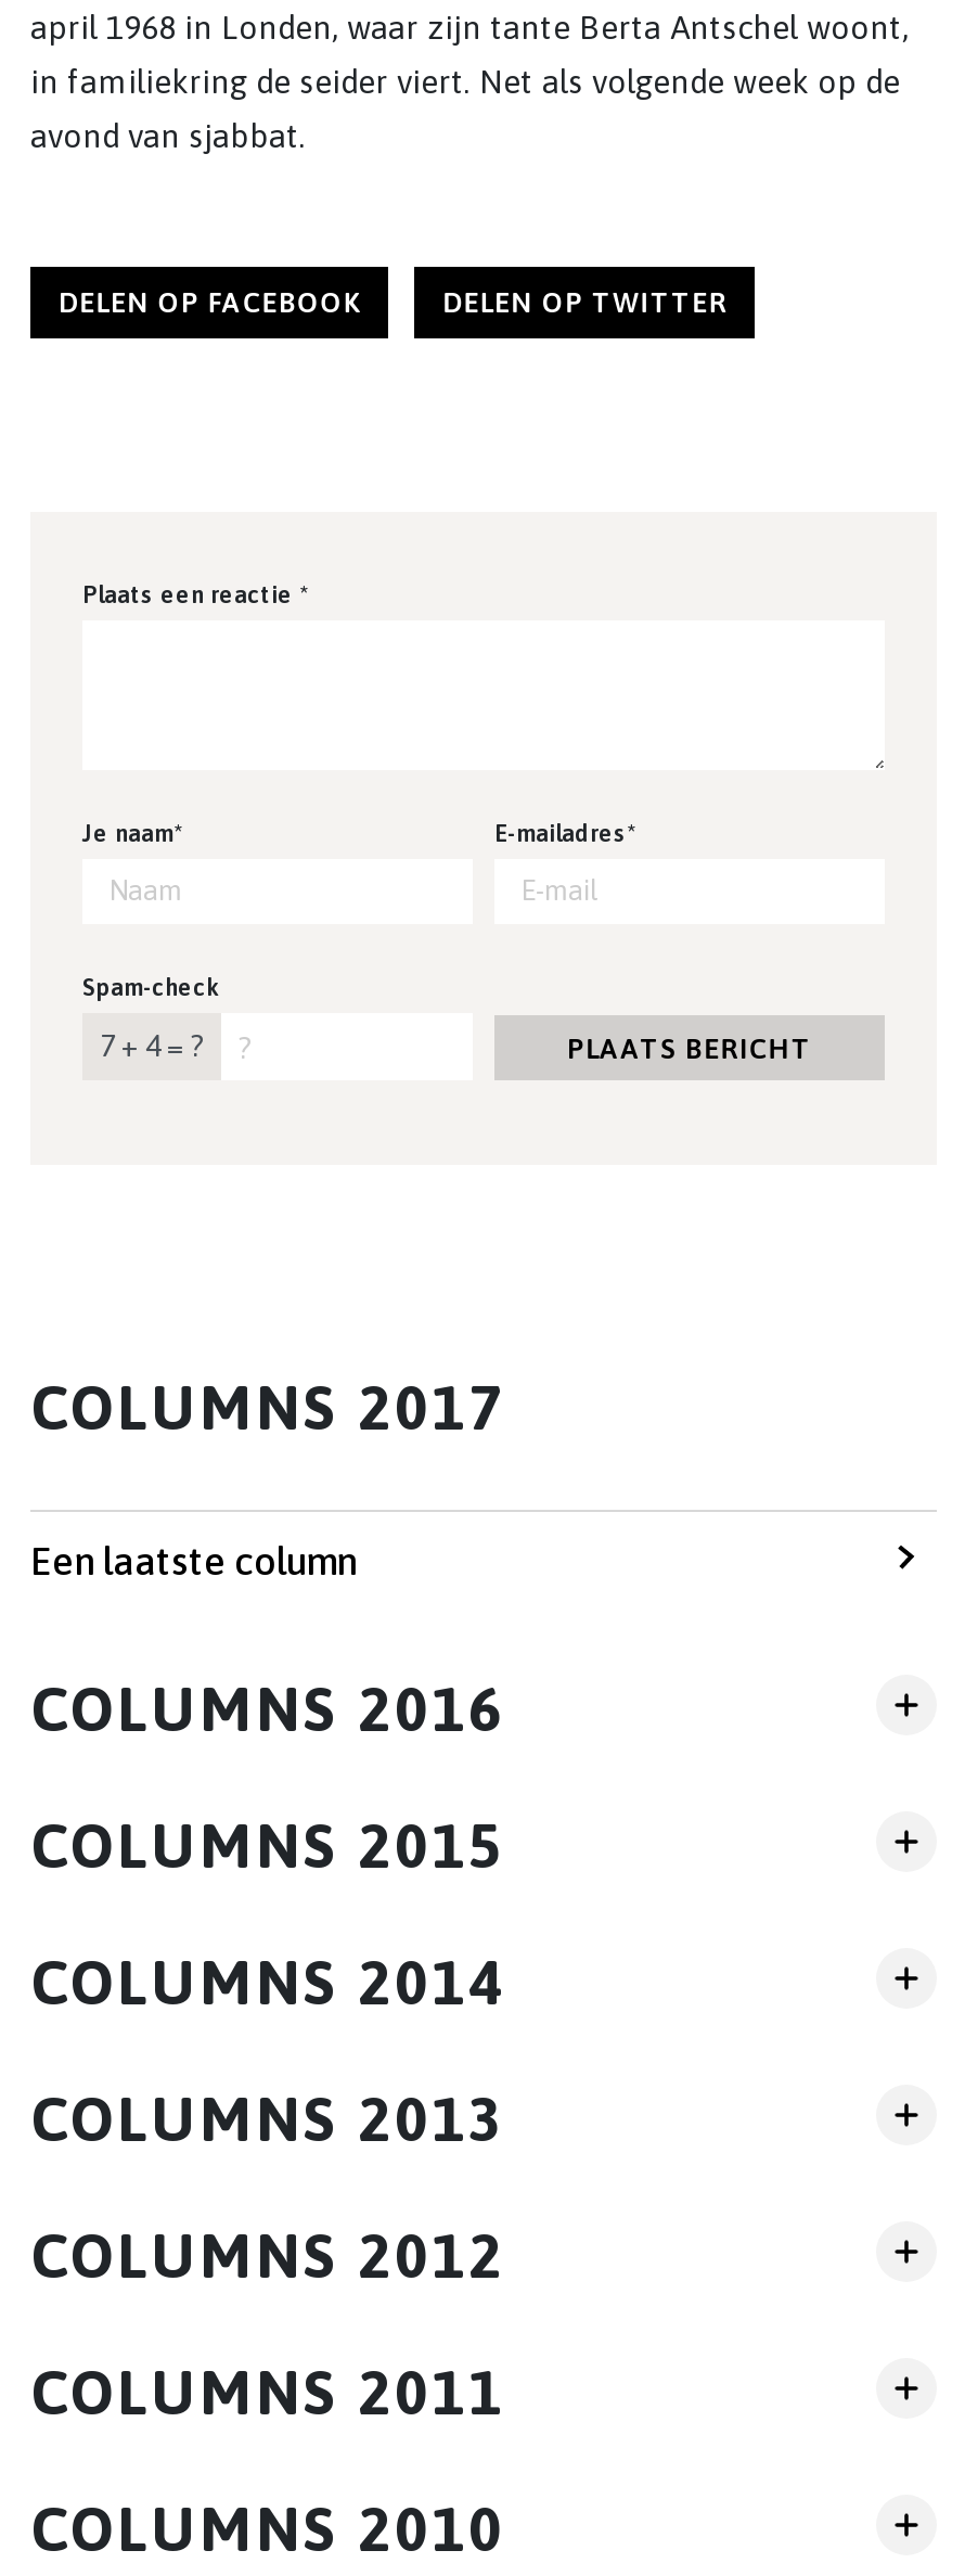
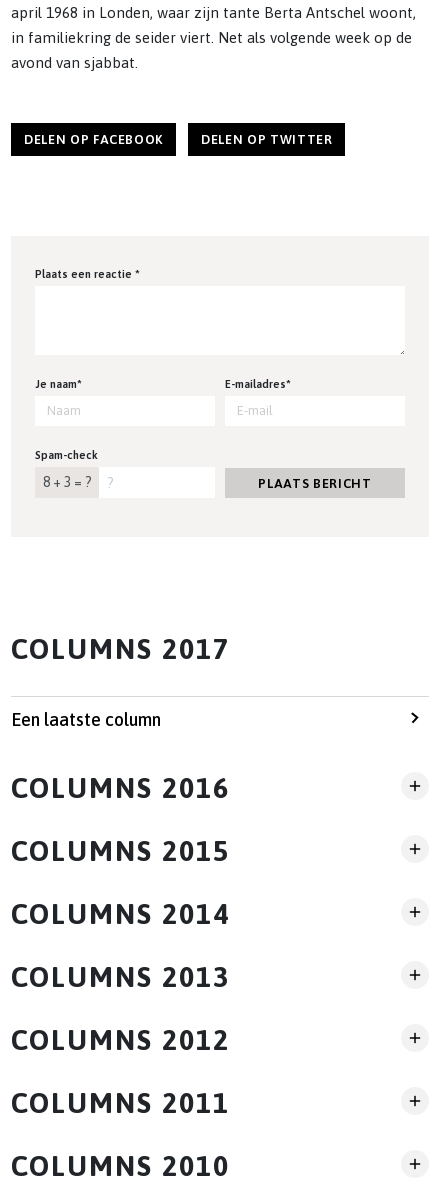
- 7 + 4 = ?
+ 8 + 3 = ?
